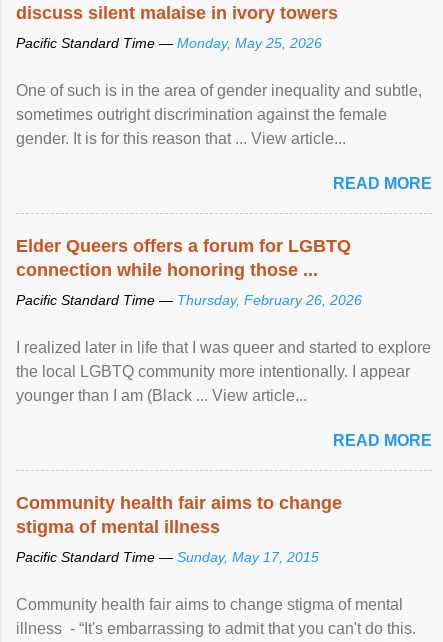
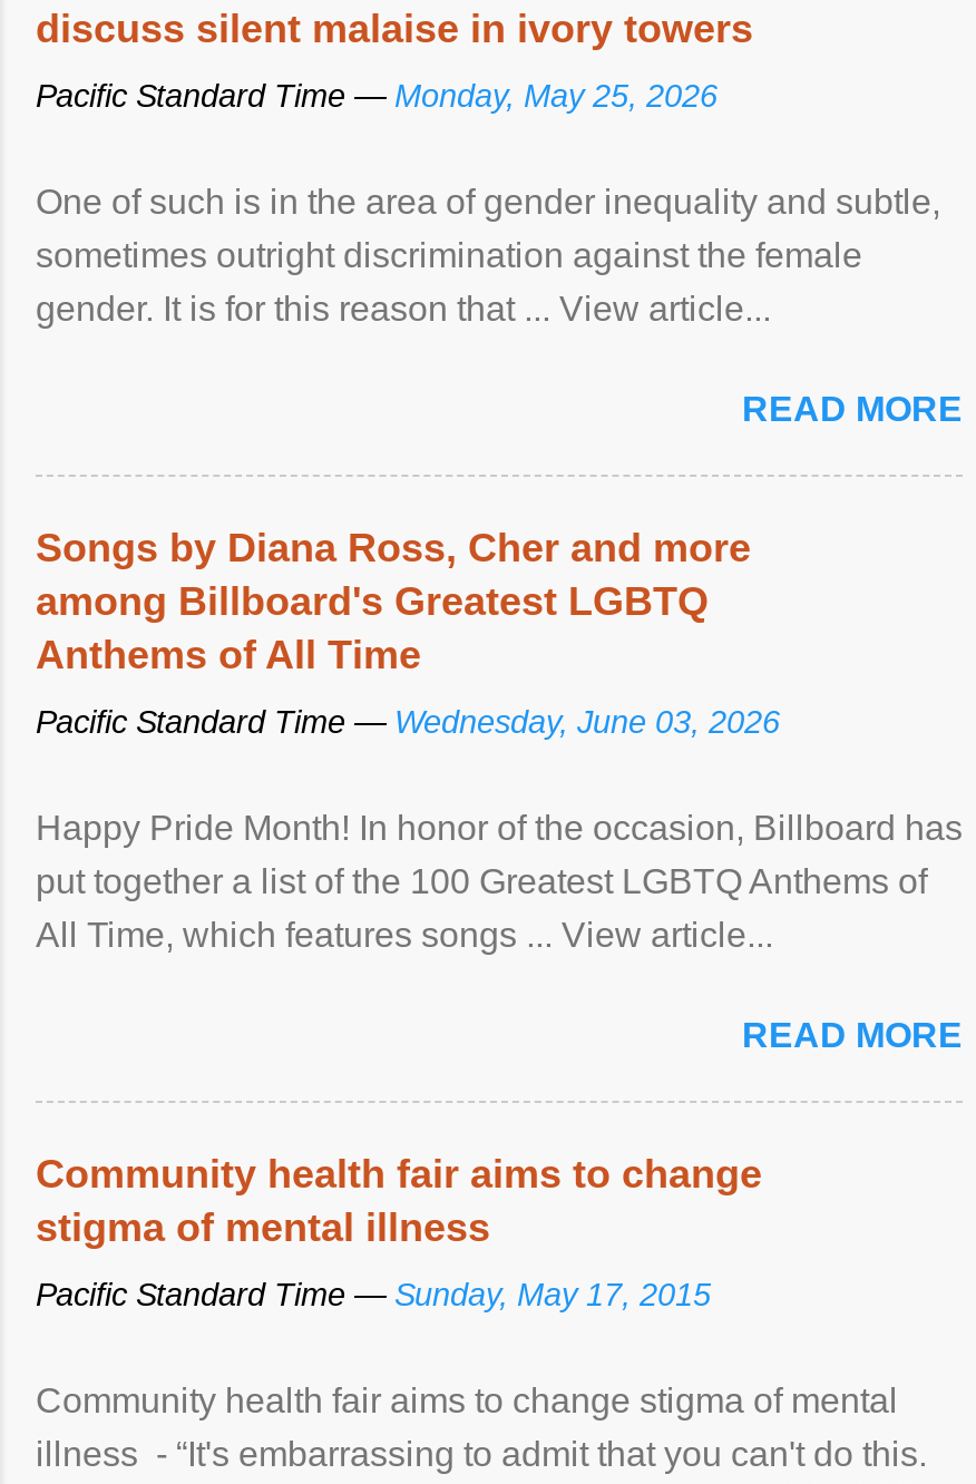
- Elder Queers offers a forum for LGBTQ
- connection while honoring those ...
+ Songs by Diana Ross, Cher and more
+ among Billboard's Greatest LGBTQ
+ Anthems of All Time

- Pacific Standard Time — Thursday, February 26, 2026
+ Pacific Standard Time — Wednesday, June 03, 2026

- I realized later in life that I was queer and started to explore
- the local LGBTQ community more intentionally. I appear
- younger than I am (Black ... View article...
+ Happy Pride Month! In honor of the occasion, Billboard has
+ put together a list of the 100 Greatest LGBTQ Anthems of
+ All Time, which features songs ... View article...
